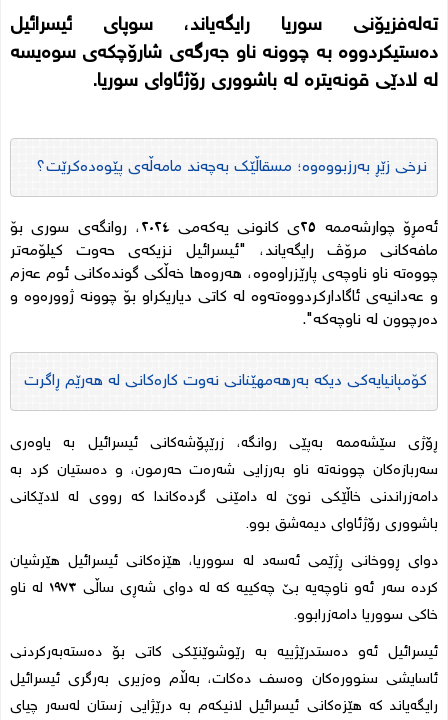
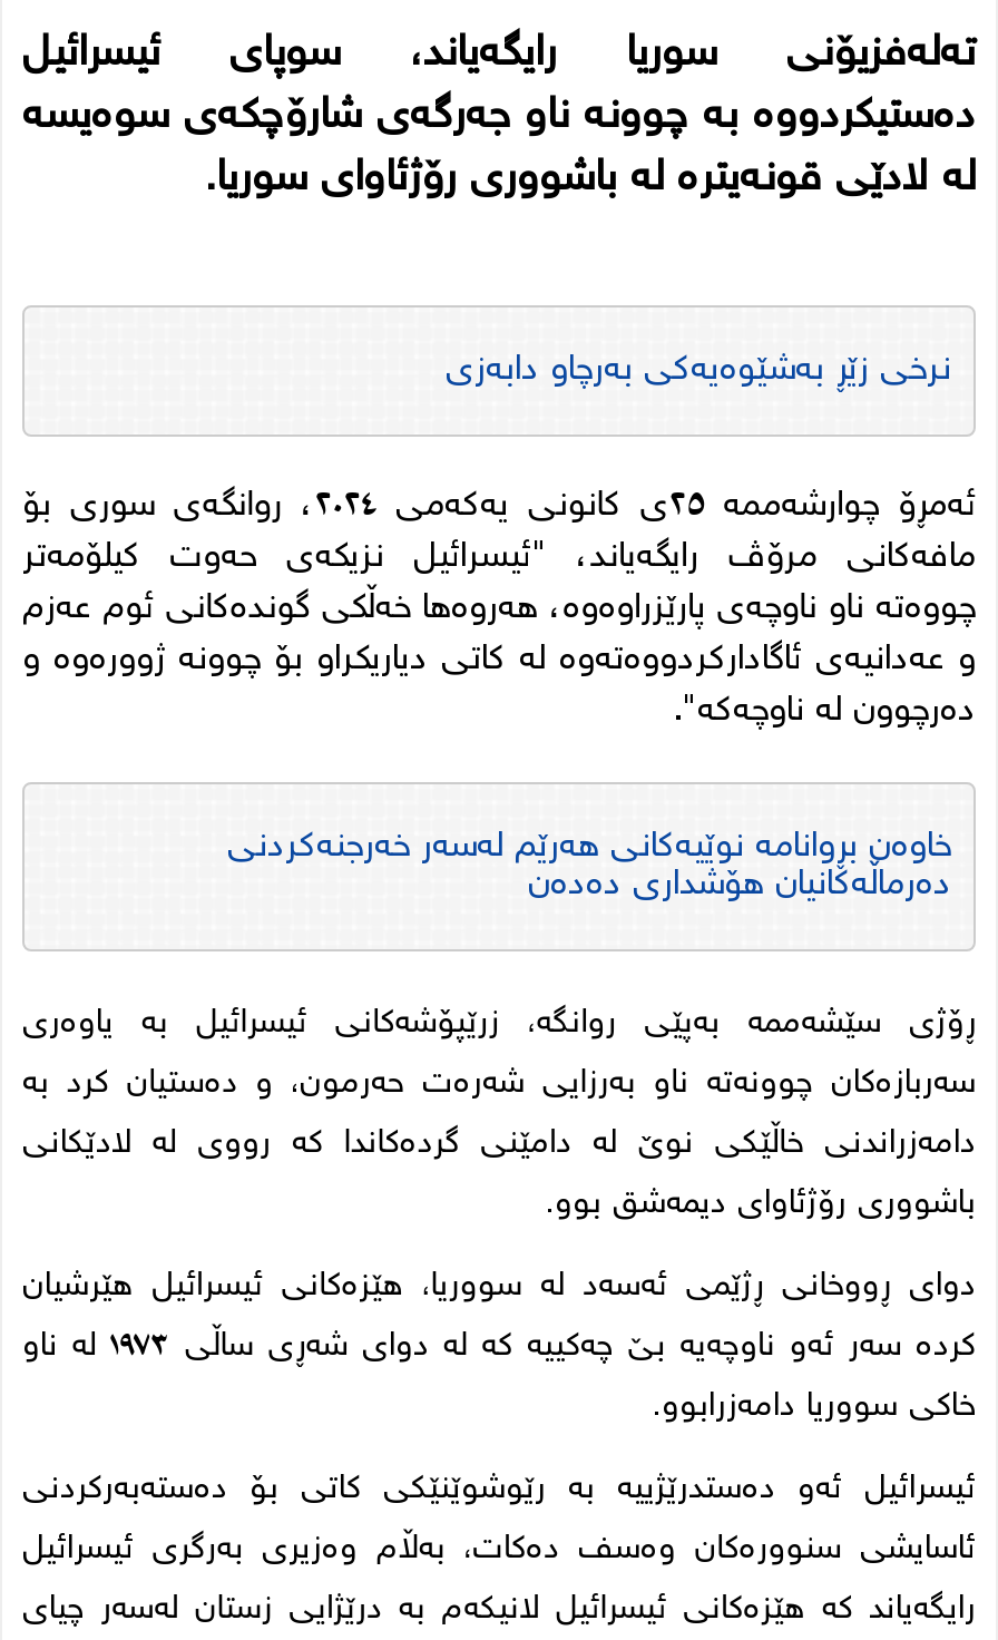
- نرخی زێڕ بەرزبووەوە؛ مسقاڵێک بەچەند مامەڵەی پێوەدەکرێت؟
+ نرخی زێڕ بەشێوەیەکی بەرچاو دابەزی

- كۆمپانیایەكی دیكە بەرهەمهێنانی نەوت کارەکانی لە هەرێم ڕاگرت
+ خاوەن بڕوانامە نوێیەکانی هەرێم لەسەر خەرجنەکردنی
+ دەرماڵەکانیان هۆشداری دەدەن
